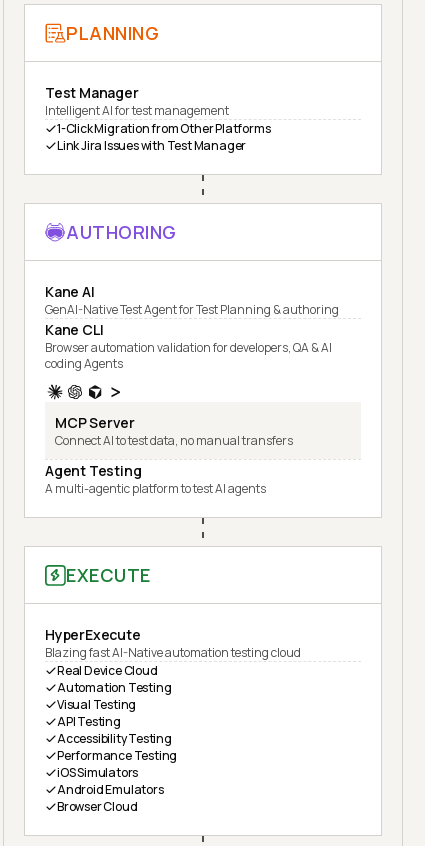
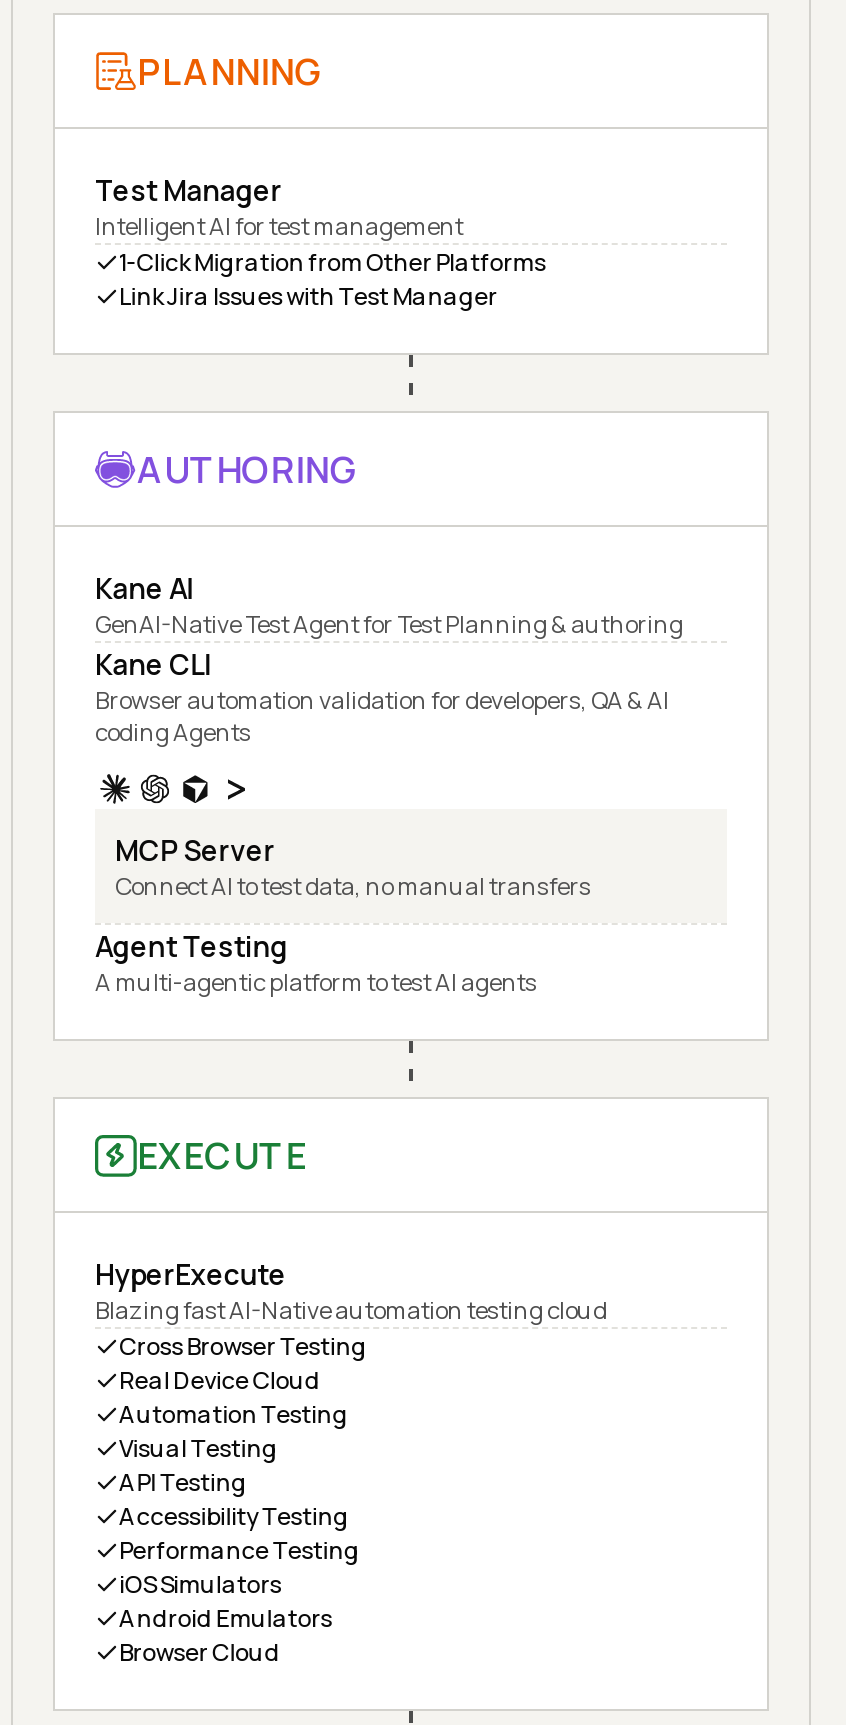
+ Cross Browser Testing
